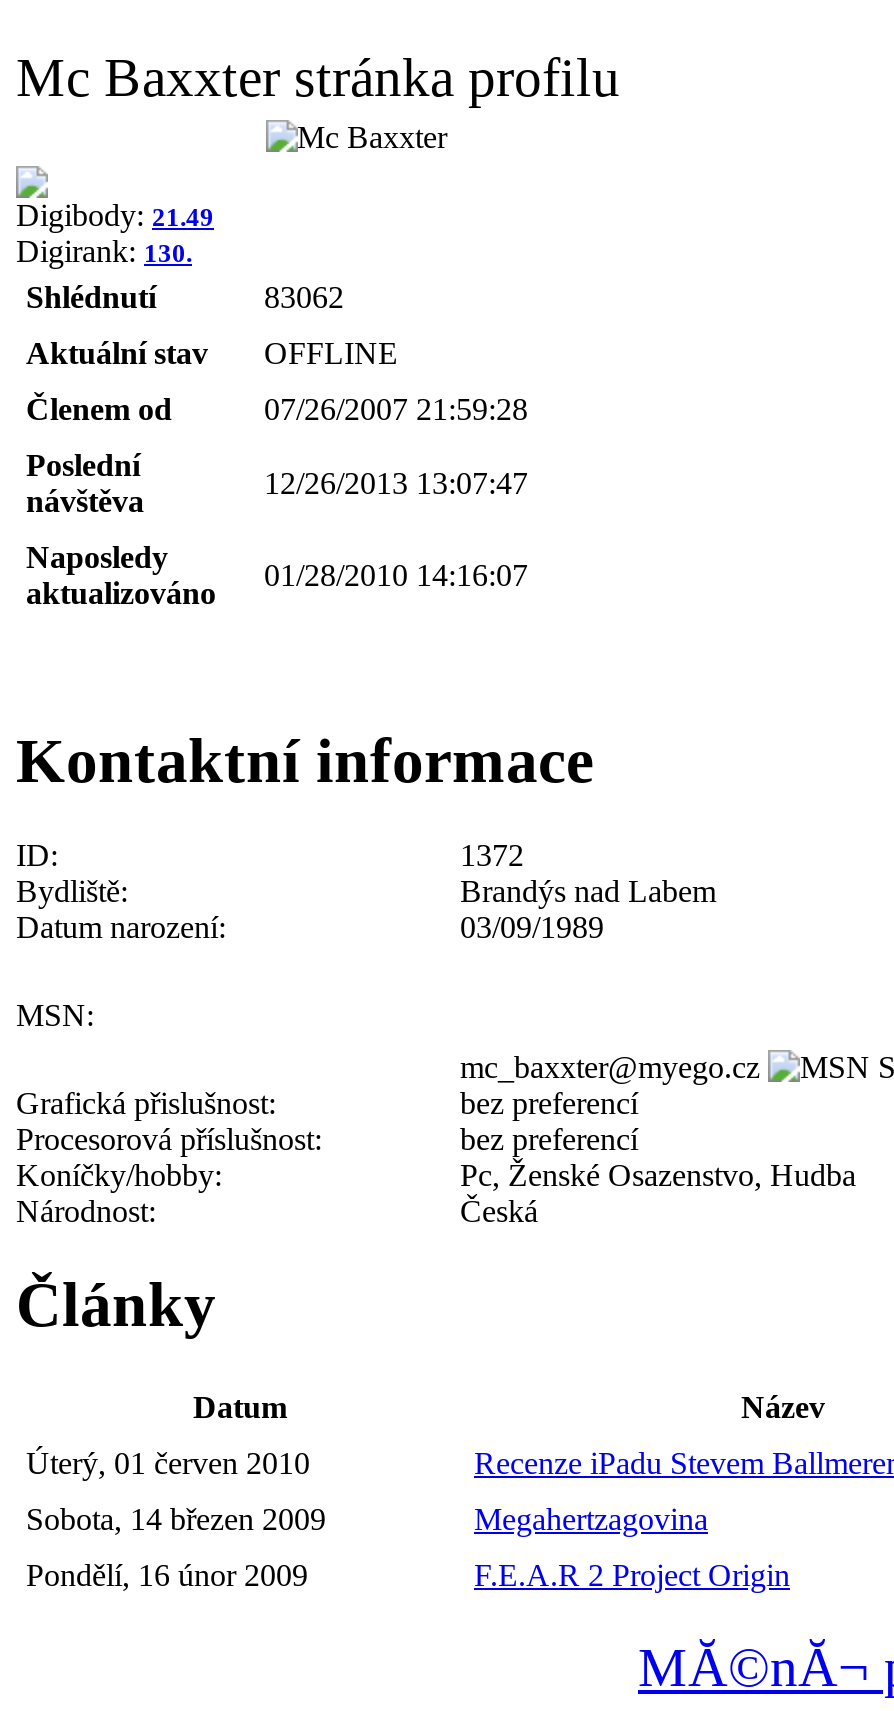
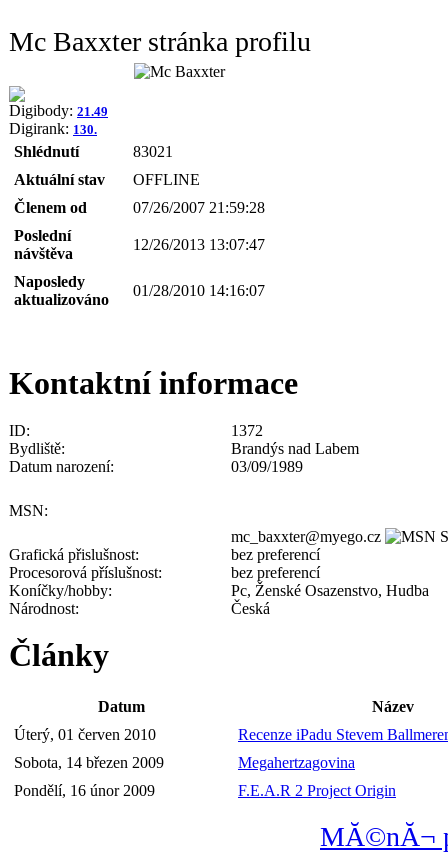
- 83062
+ 83021
